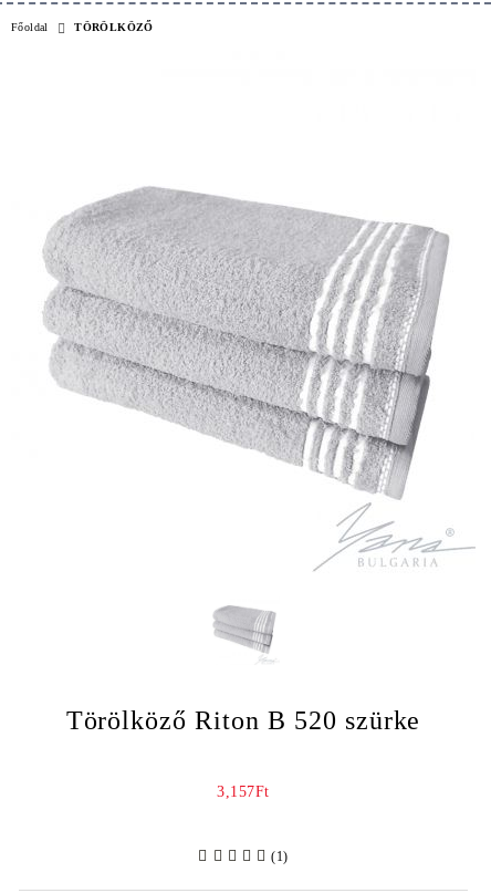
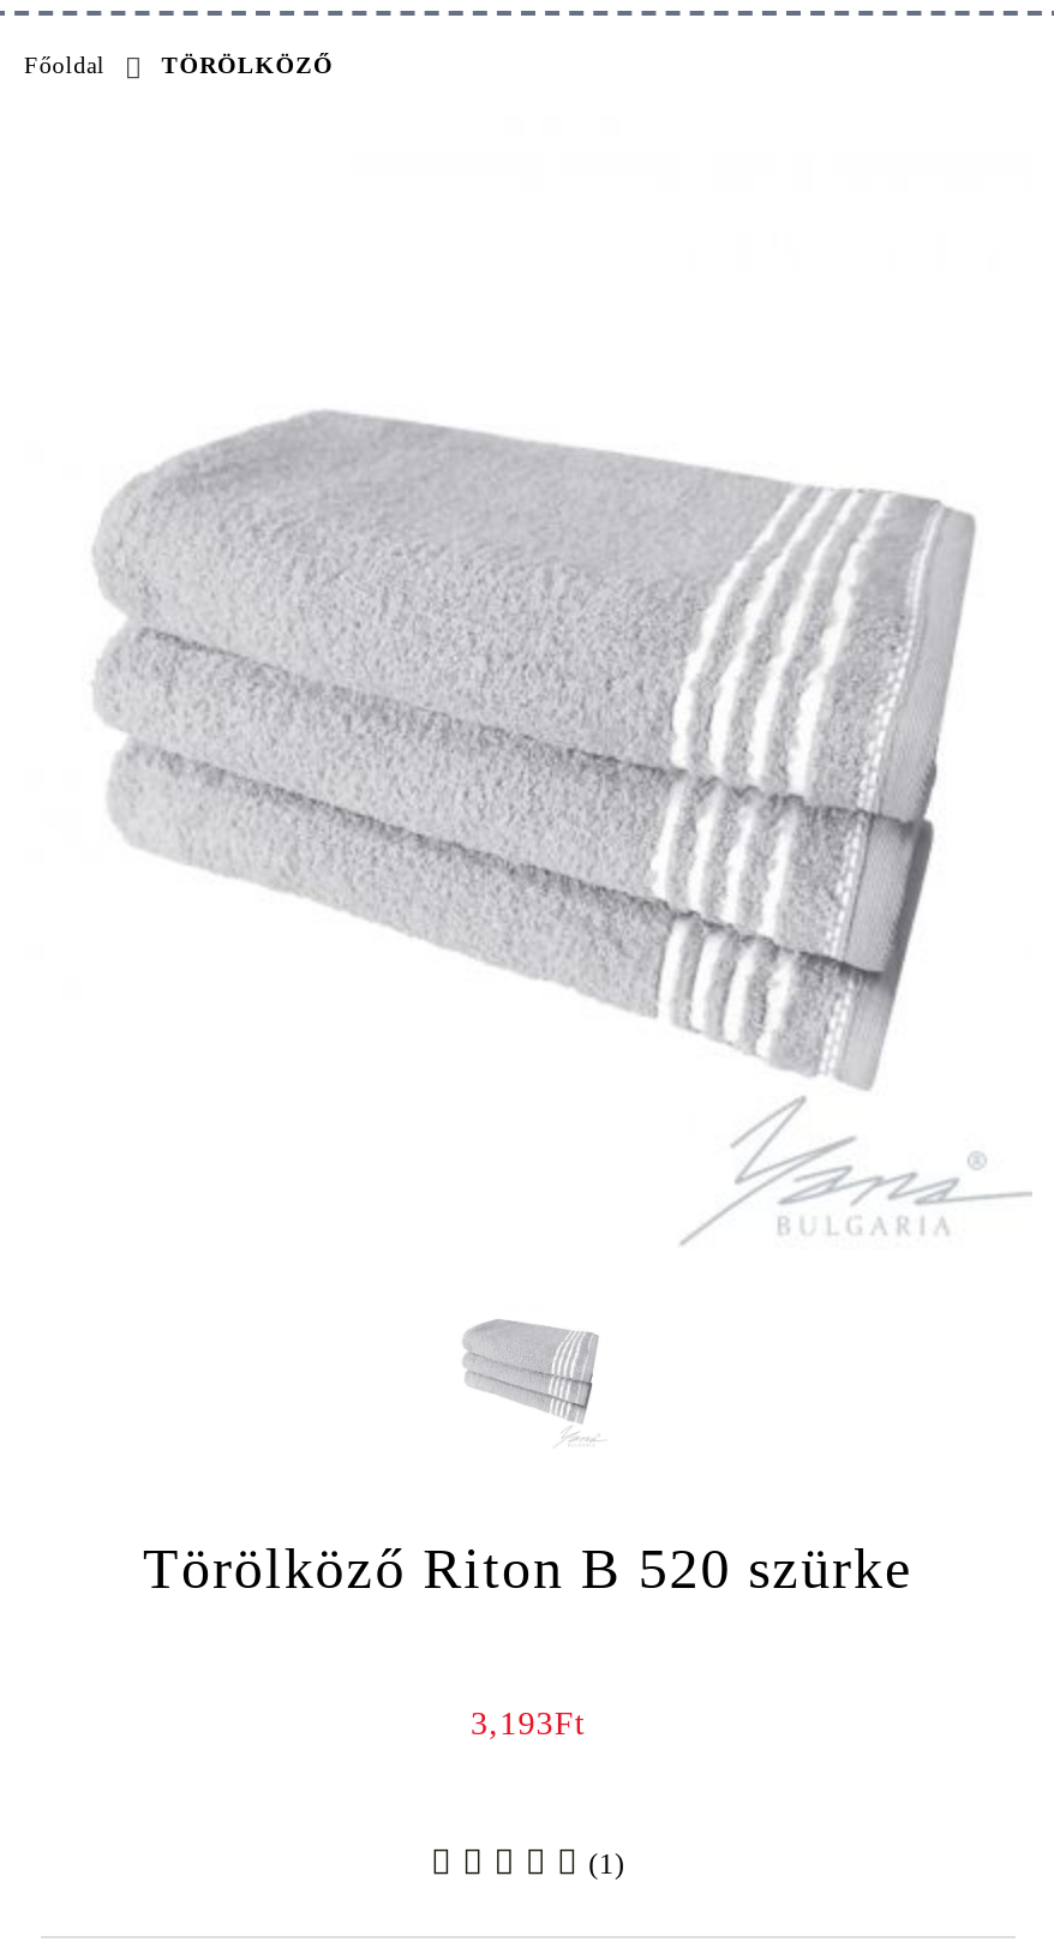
- 3,157Ft
+ 3,193Ft
